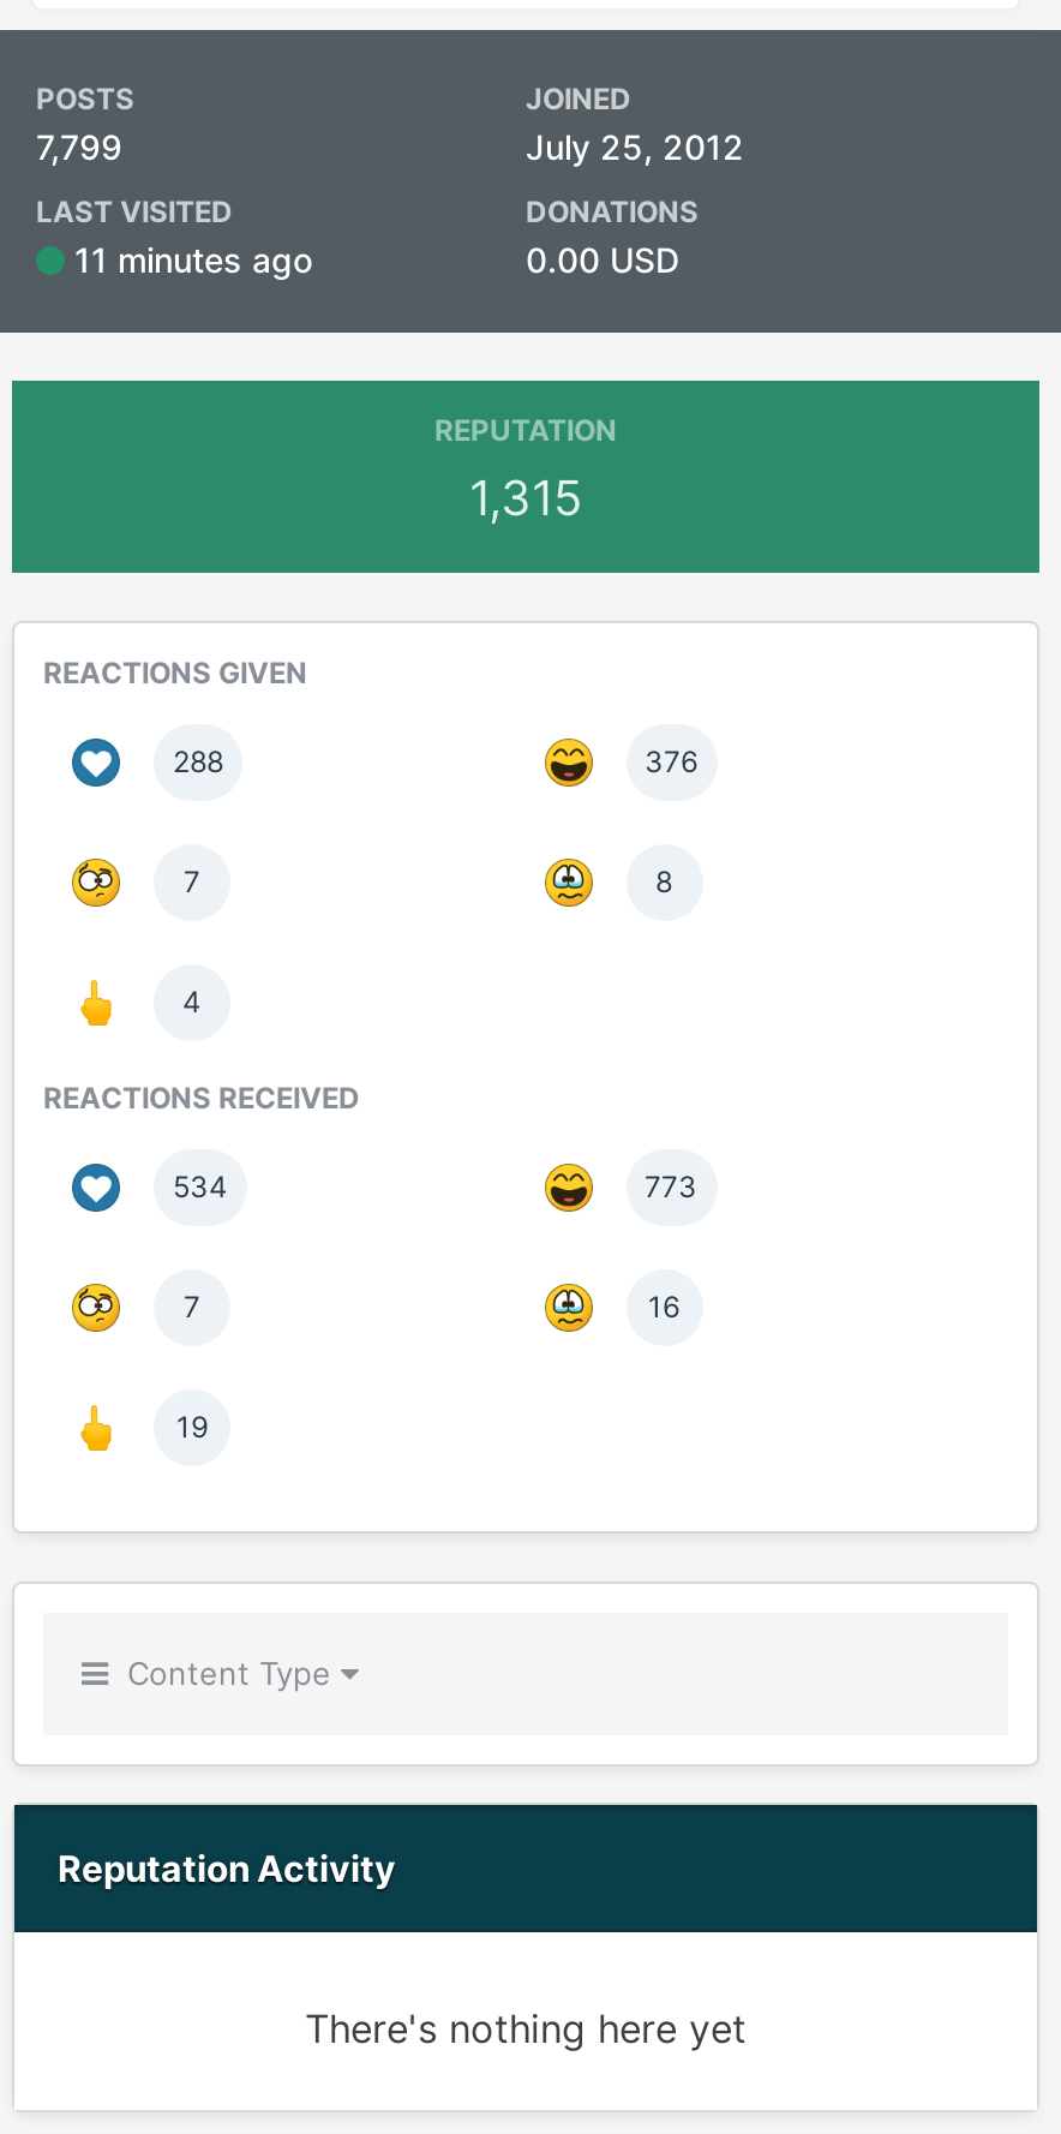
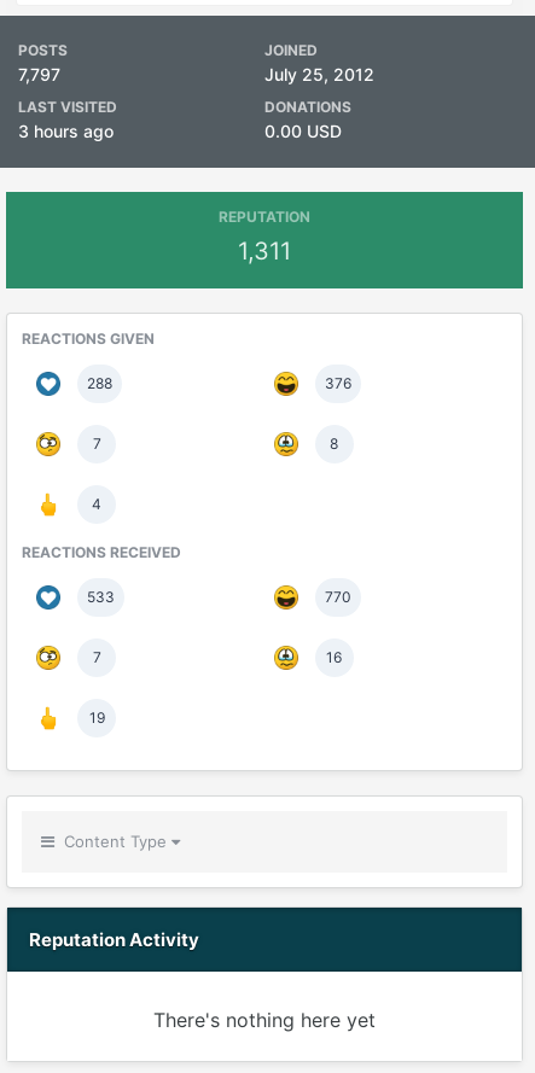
- 7,799
+ 7,797

- 11 minutes ago
+ 3 hours ago

- 1,315
+ 1,311

- 534
+ 533

- 773
+ 770
